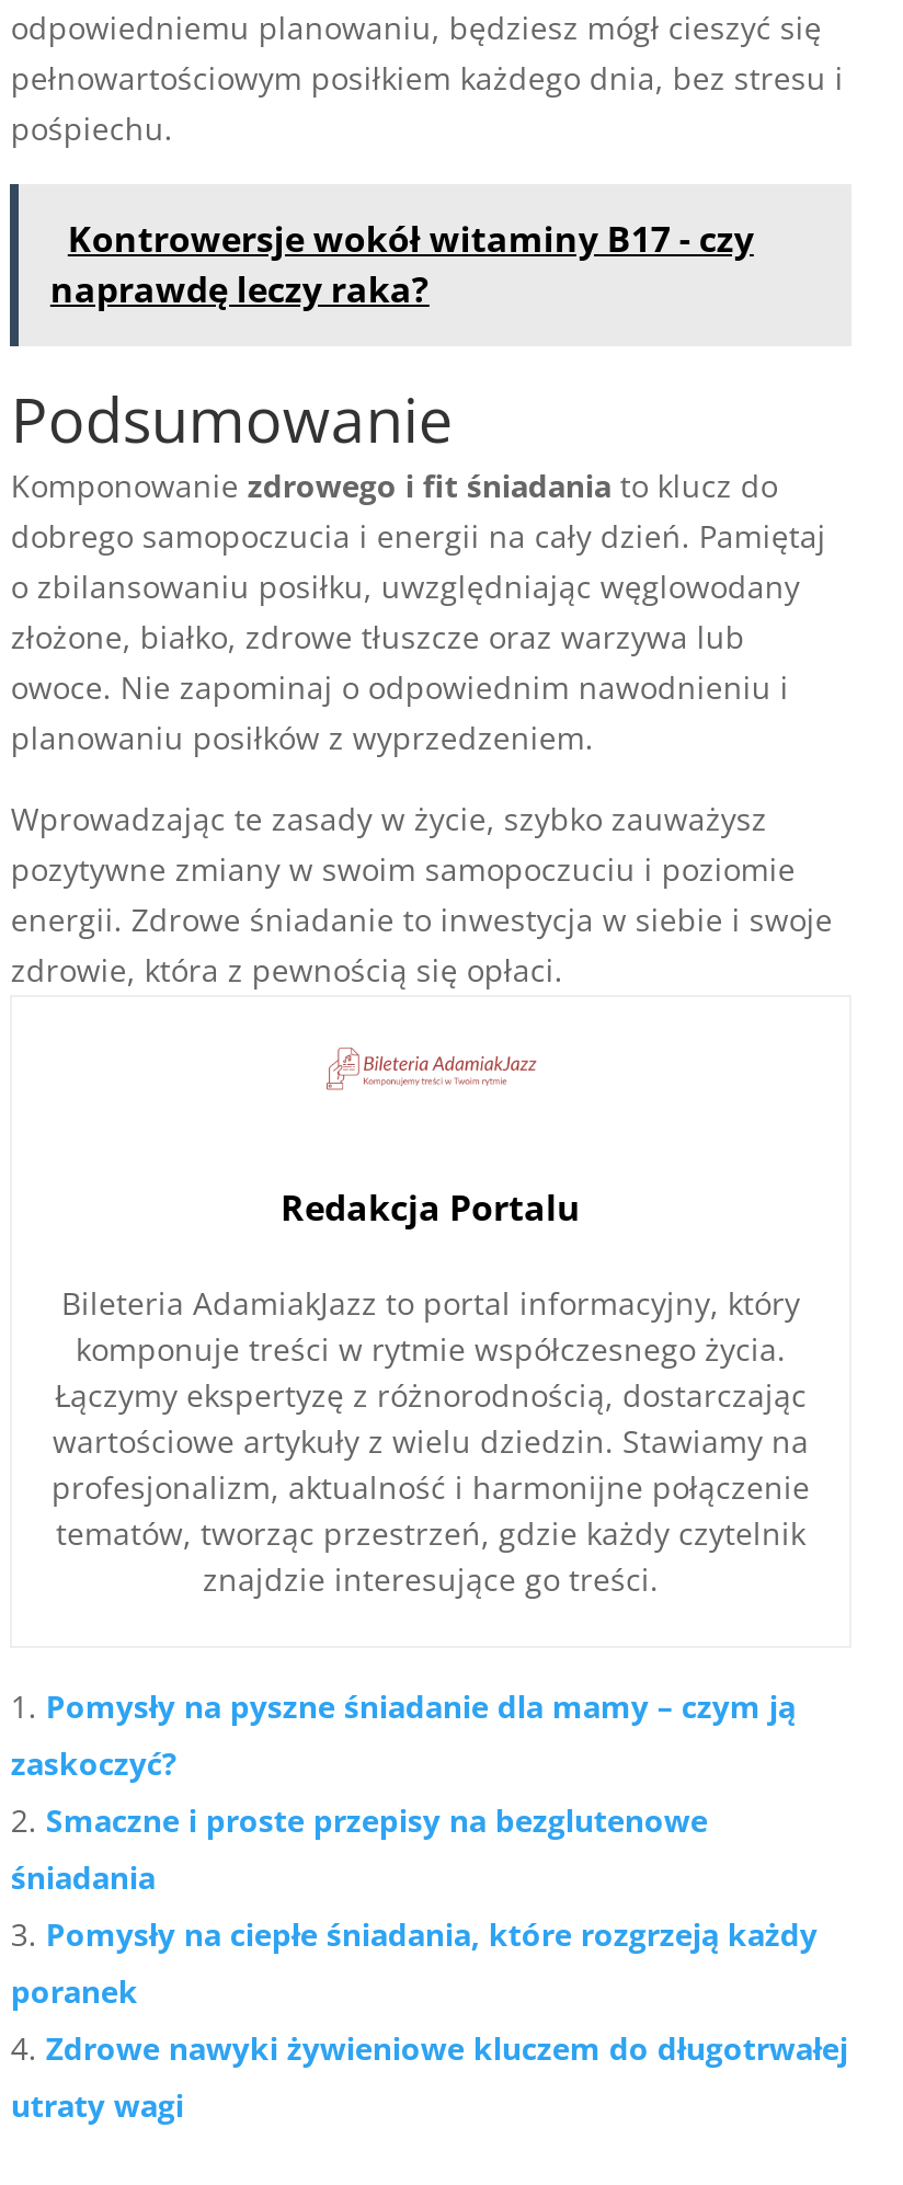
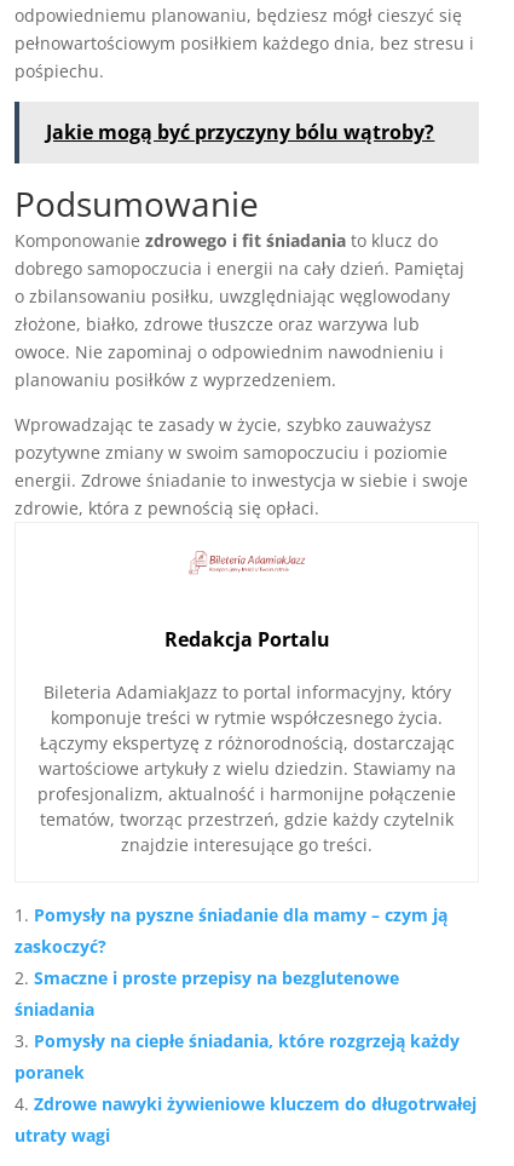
- Kontrowersje wokół witaminy B17 - czy
- naprawdę leczy raka?
+ Jakie mogą być przyczyny bólu wątroby?
